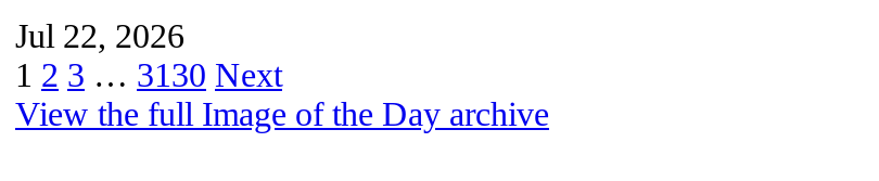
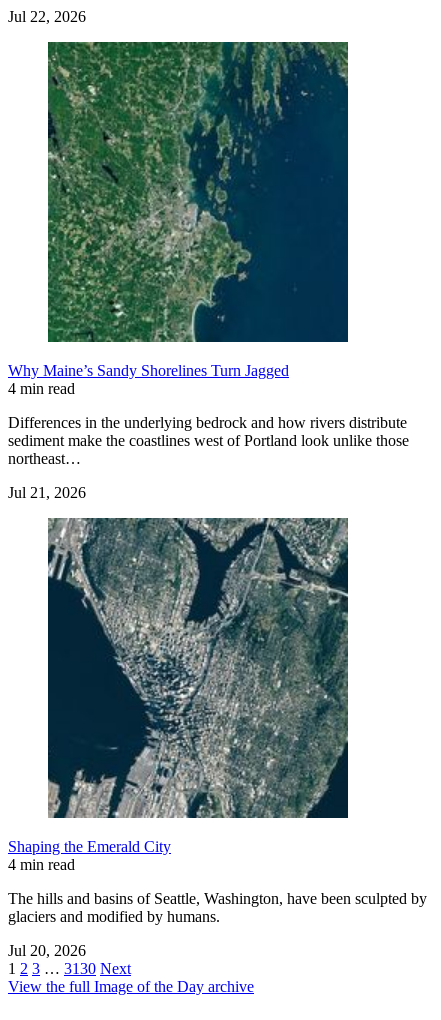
+ [image]
+ Why Maine’s Sandy Shorelines Turn Jagged
+ 4 min read
+ Differences in the underlying bedrock and how rivers distribute
+ sediment make the coastlines west of Portland look unlike those
+ northeast…
+ Jul 21, 2026

+ [image]
+ Shaping the Emerald City
+ 4 min read
+ The hills and basins of Seattle, Washington, have been sculpted by
+ glaciers and modified by humans.
+ Jul 20, 2026
